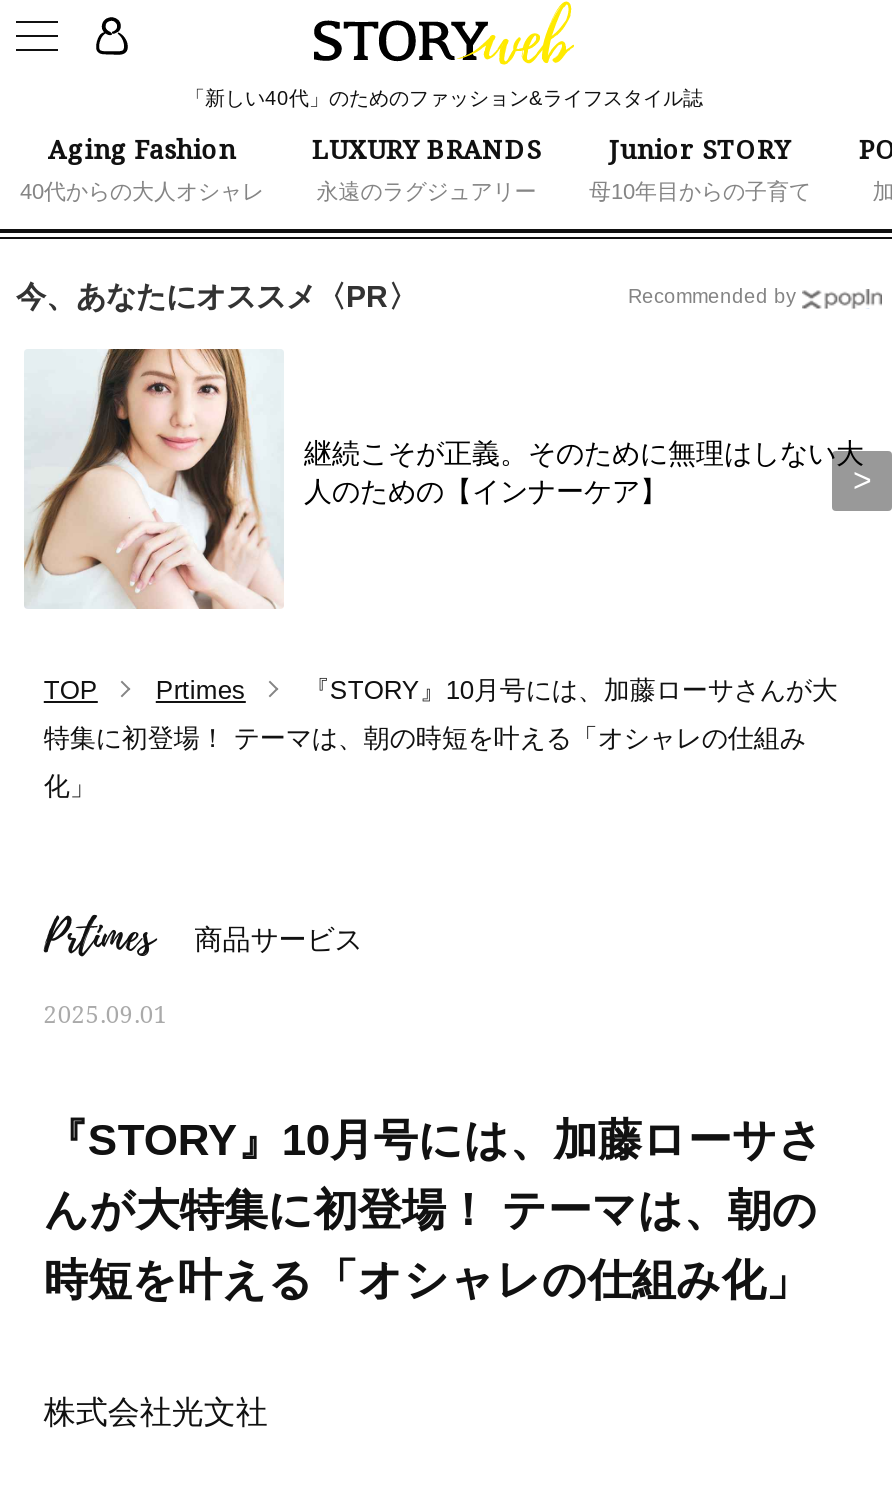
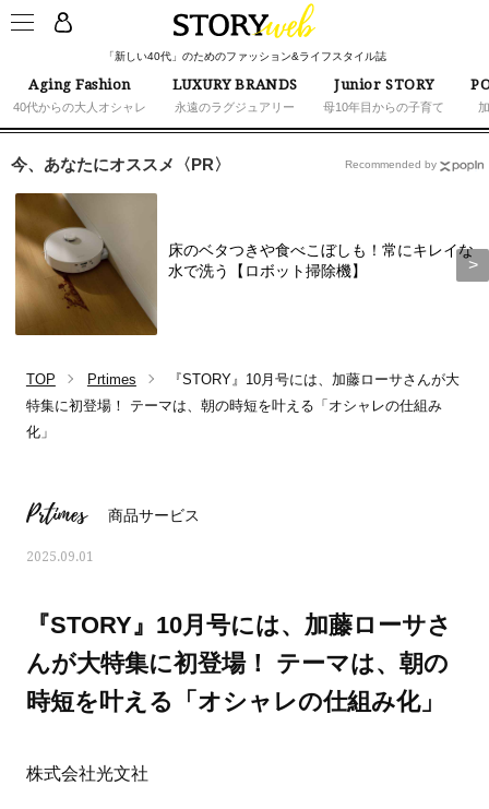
- [image]
- 継続こそが正義。そのために無理はしない大
- 人のための【インナーケア】
+ [image]
+ 床のベタつきや食べこぼしも！常にキレイな
+ 水で洗う【ロボット掃除機】
